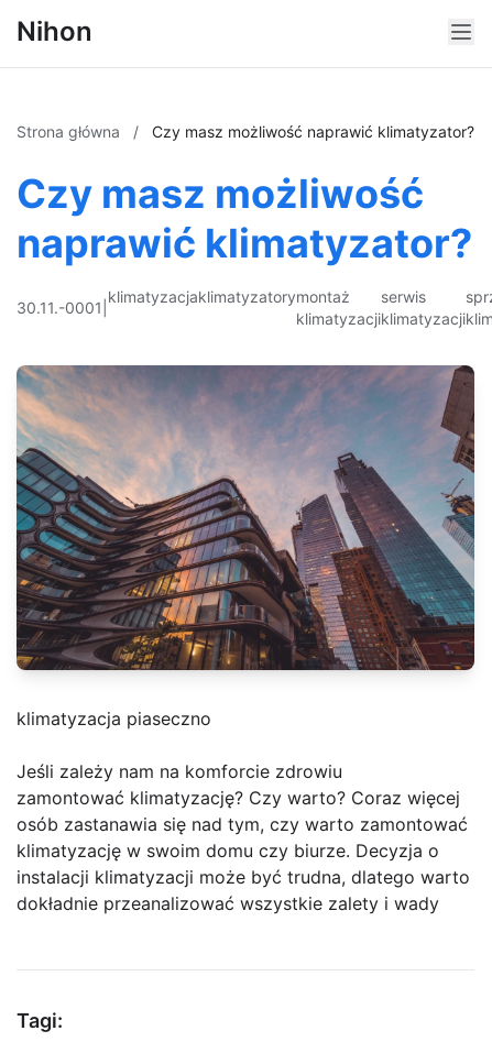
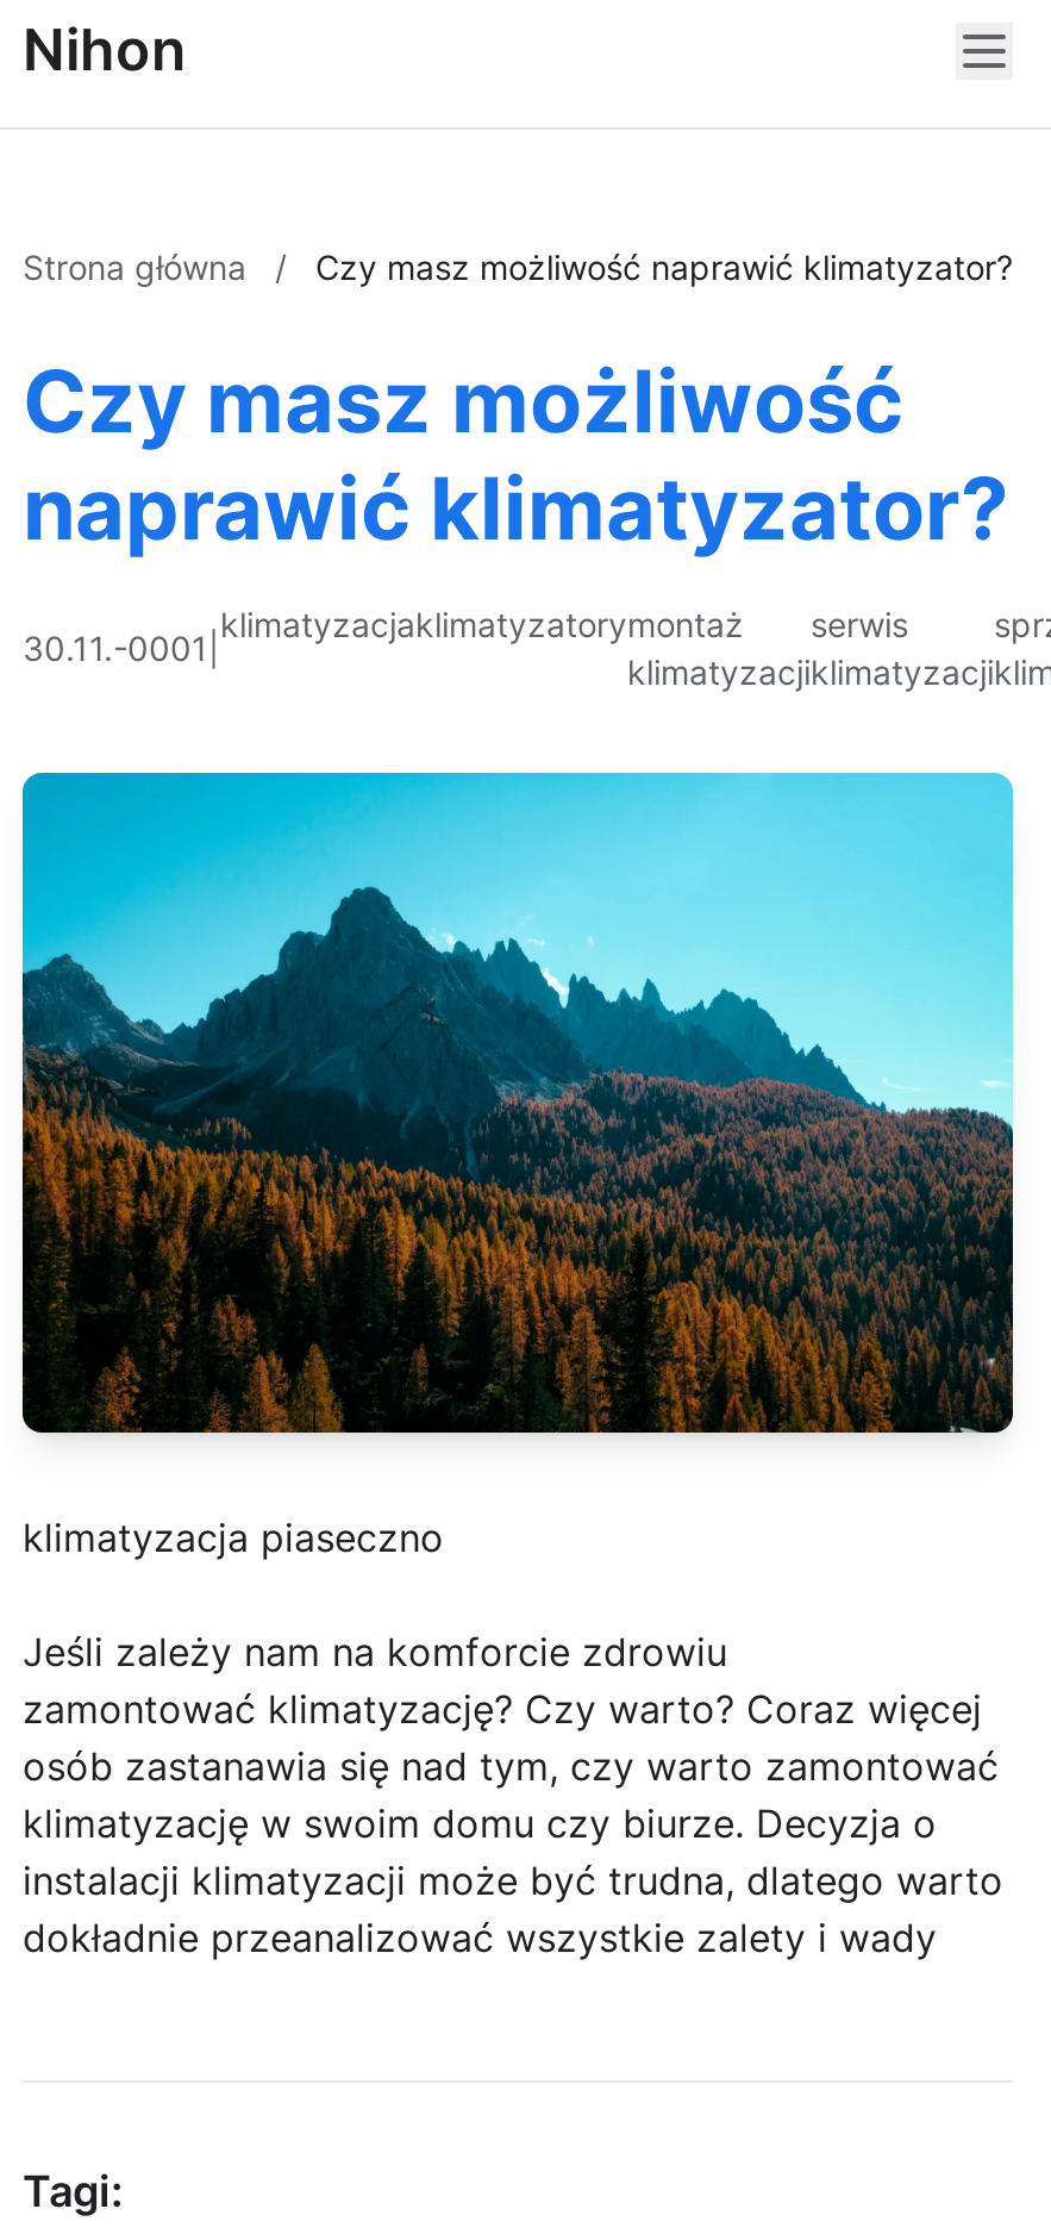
- [image]
+ [image]
